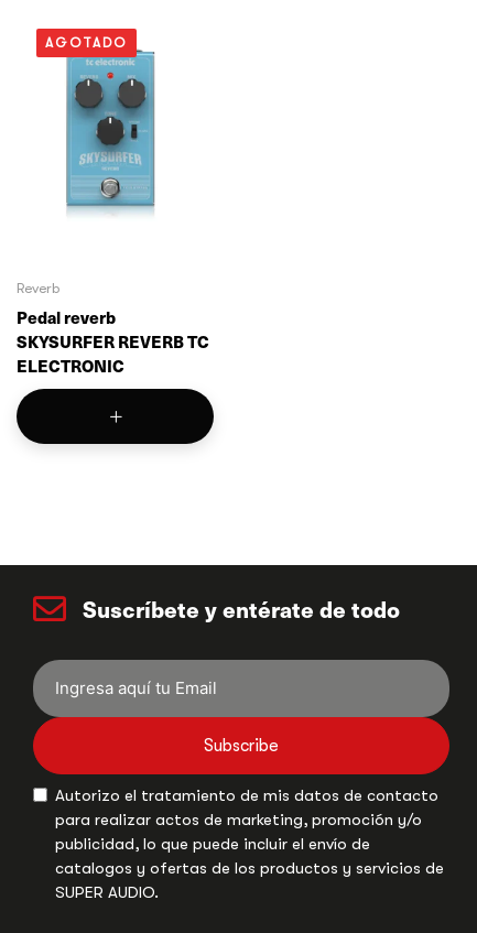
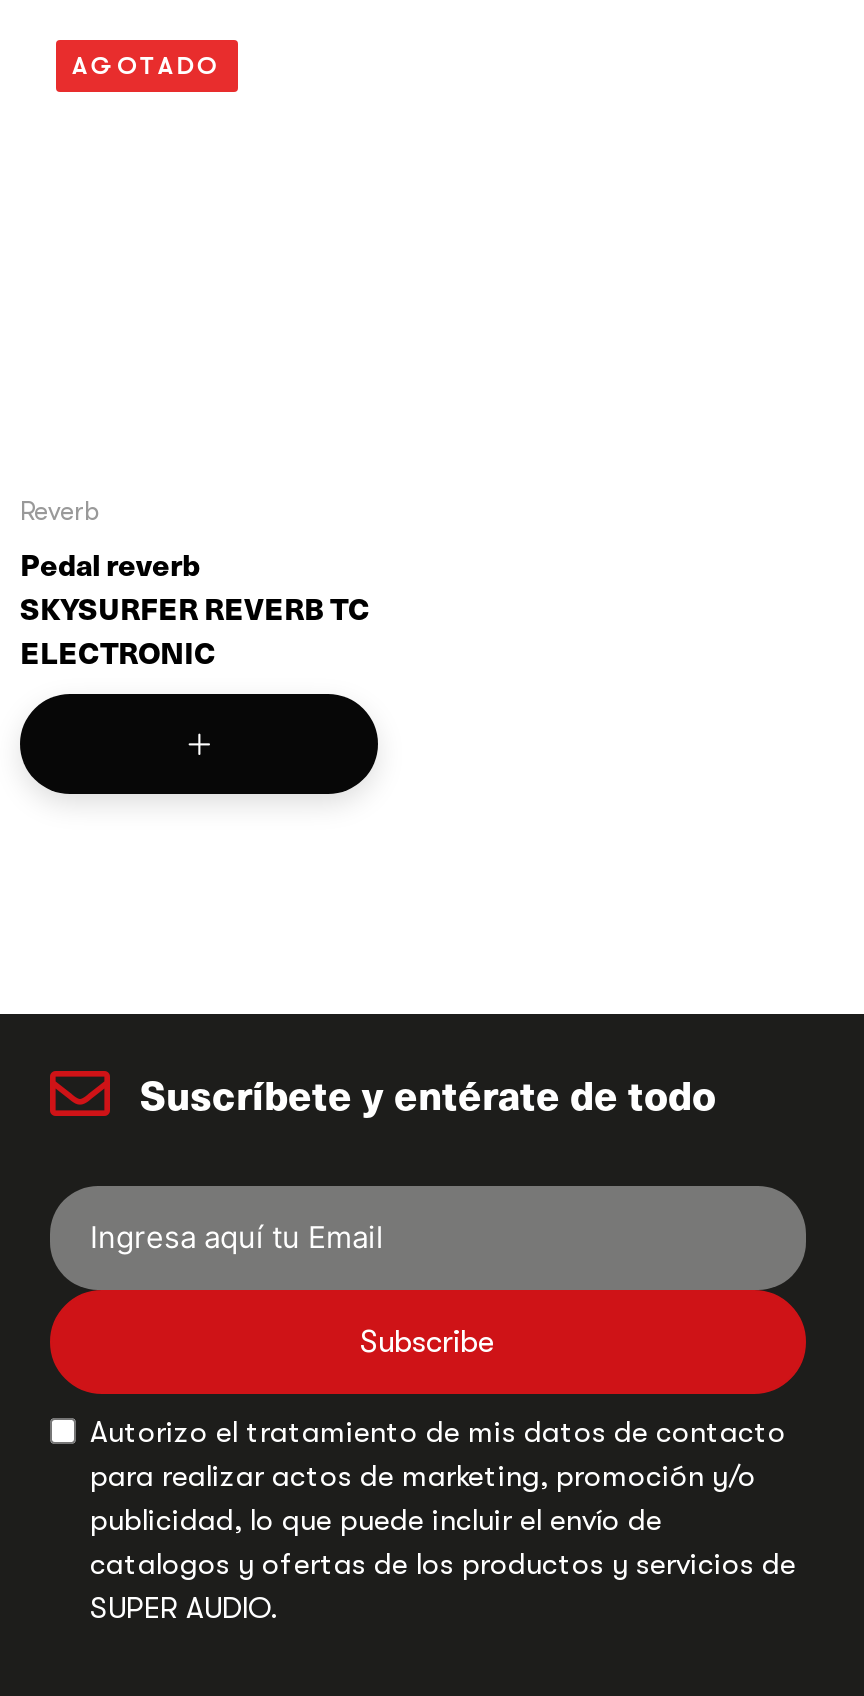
- [image]
